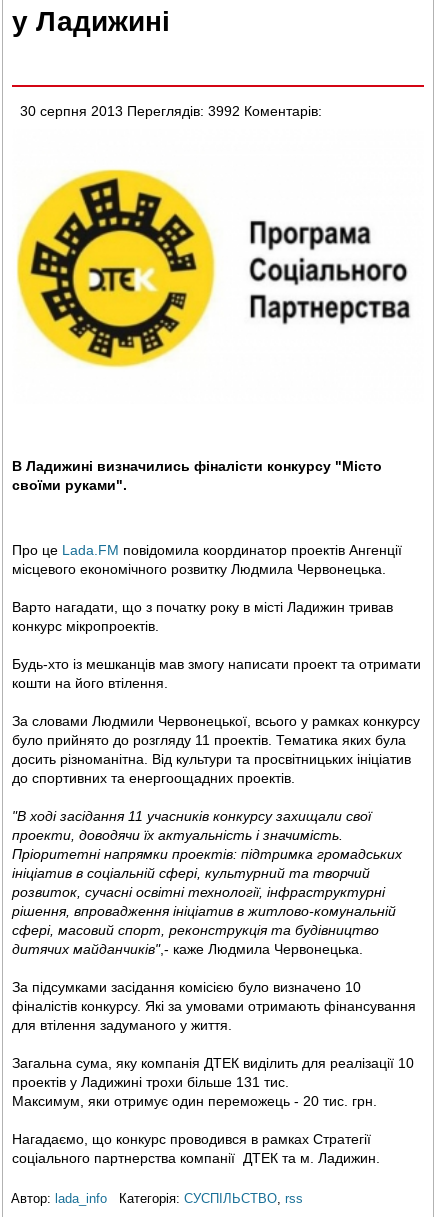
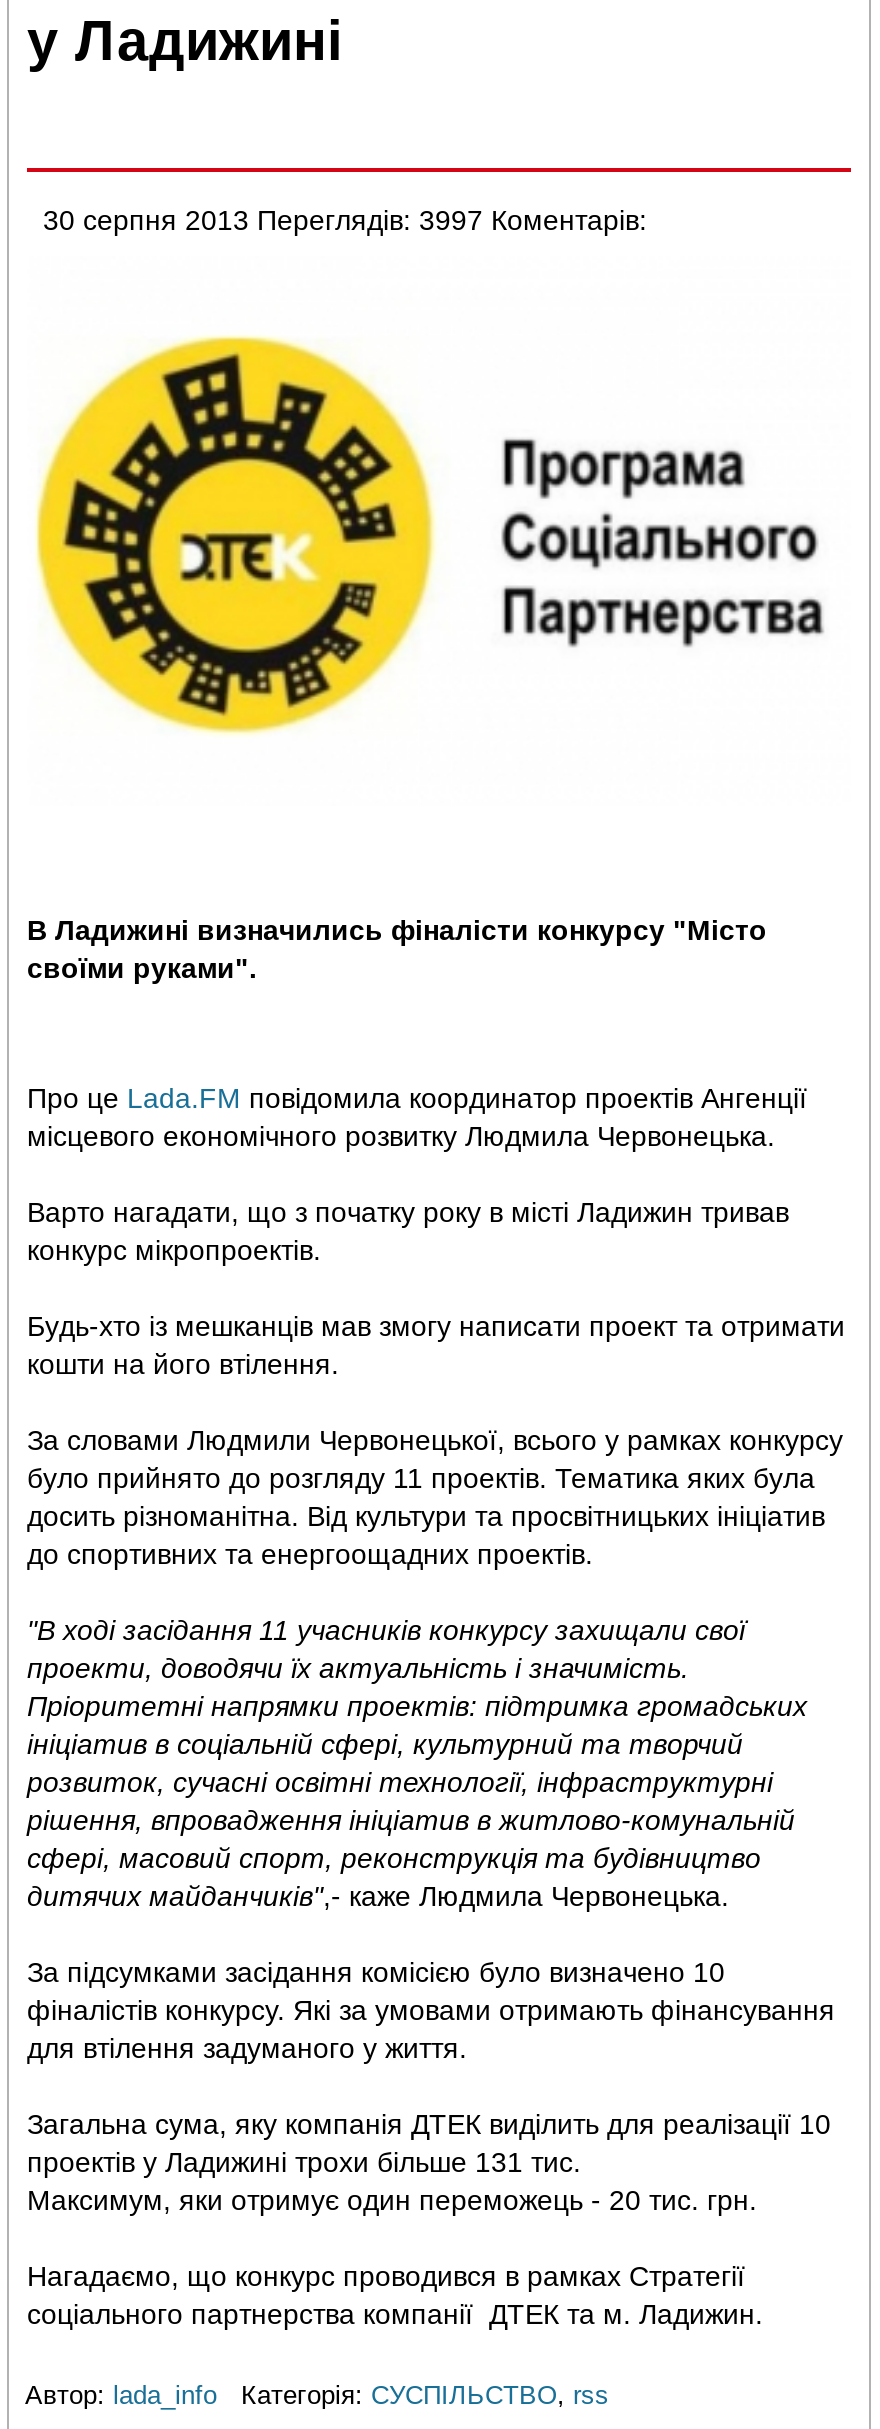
- 30 серпня 2013 Переглядів: 3992 Коментарів:
+ 30 серпня 2013 Переглядів: 3997 Коментарів:
